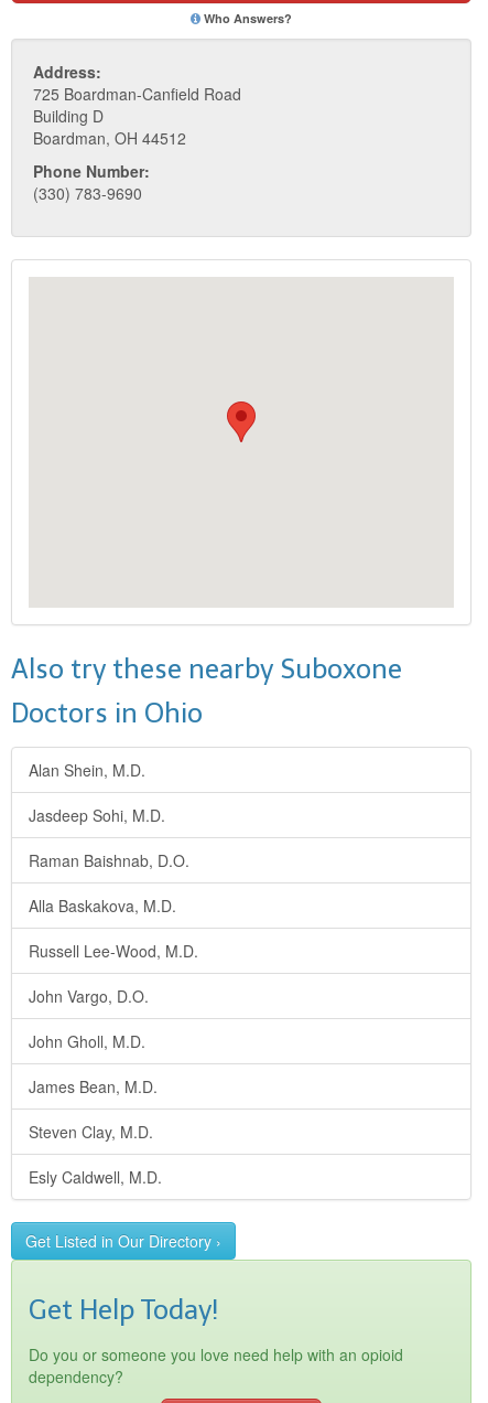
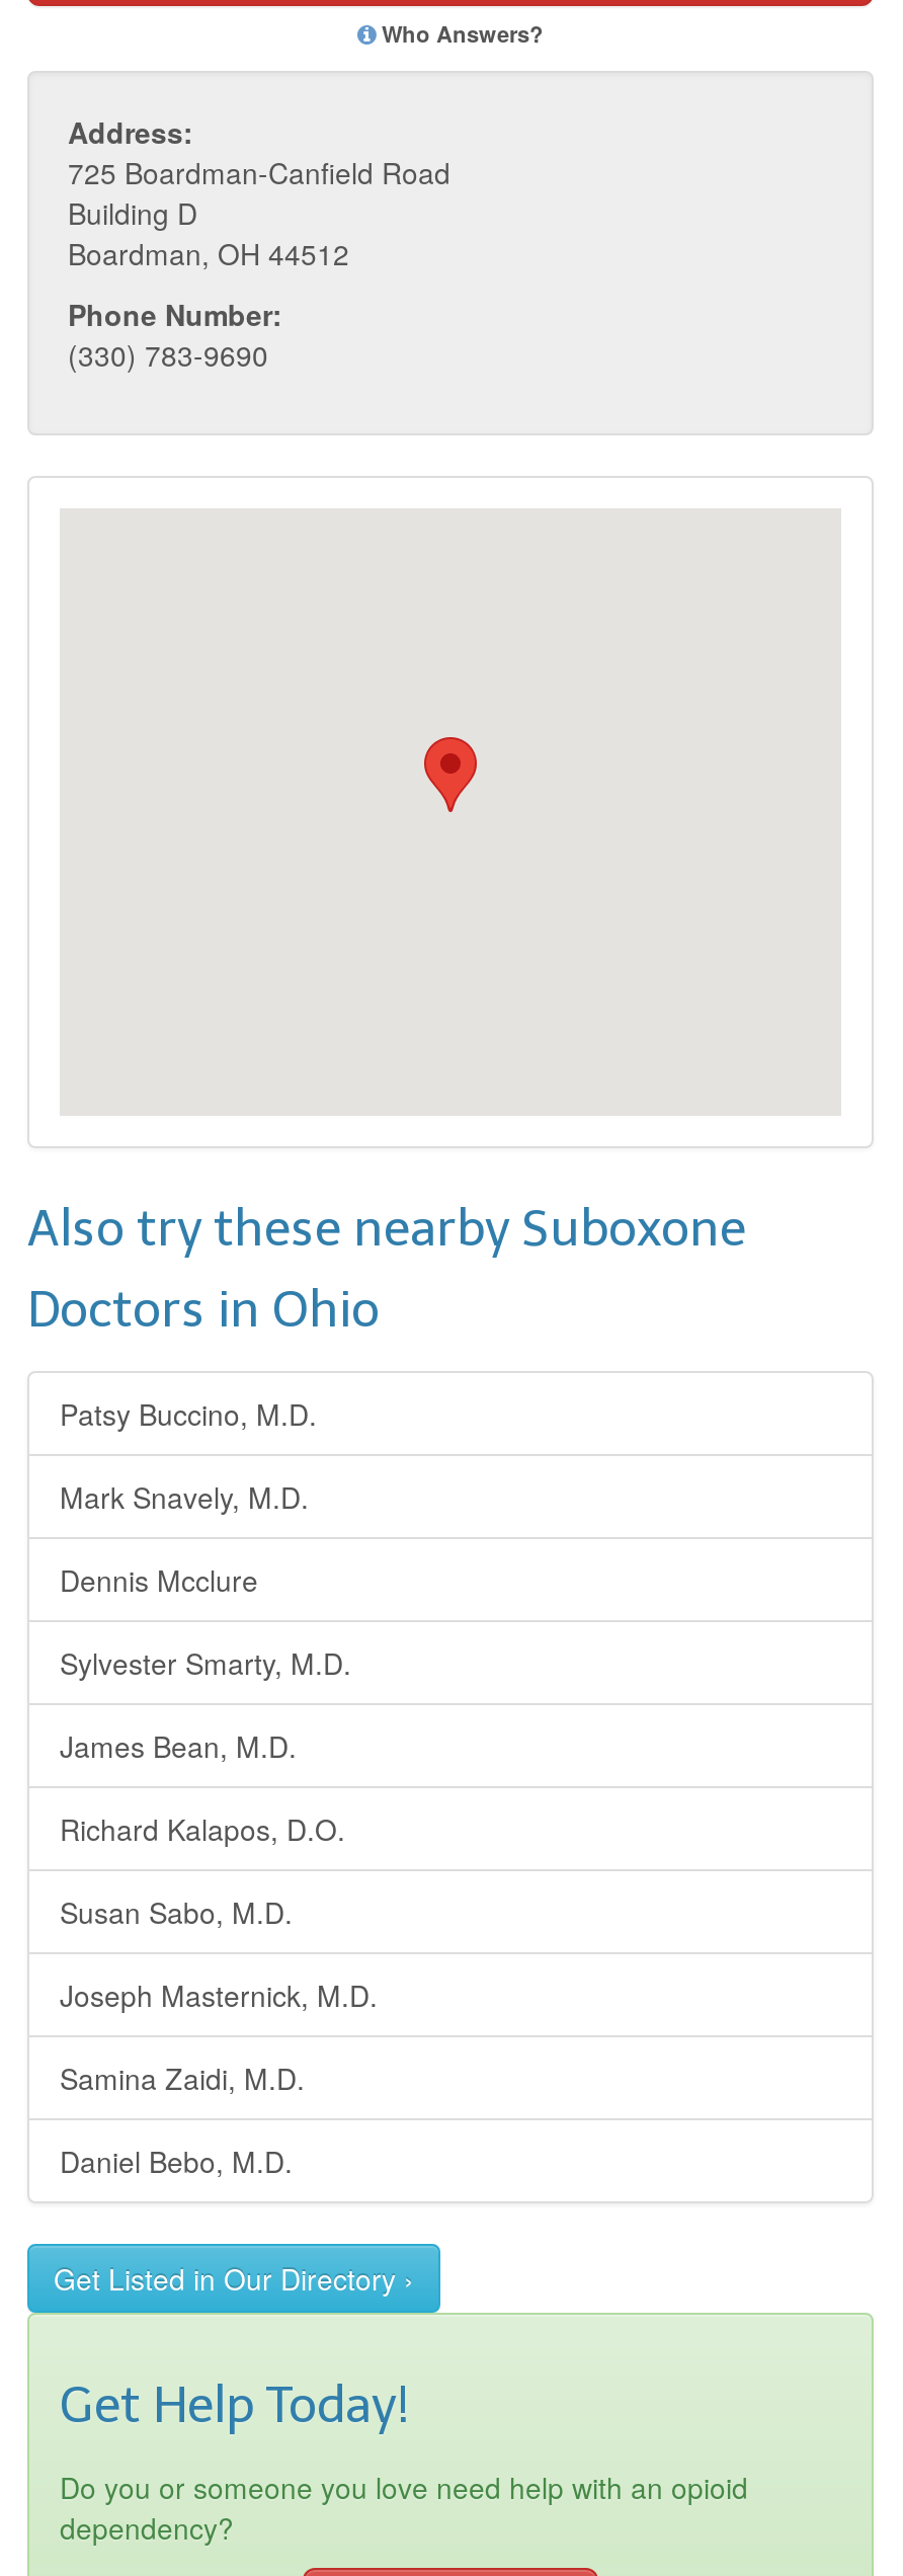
- Alan Shein, M.D.
- Jasdeep Sohi, M.D.
- Raman Baishnab, D.O.
- Alla Baskakova, M.D.
- Russell Lee-Wood, M.D.
- John Vargo, D.O.
- John Gholl, M.D.
+ Patsy Buccino, M.D.
+ Mark Snavely, M.D.
+ Dennis Mcclure
+ Sylvester Smarty, M.D.

moved up: James Bean, M.D.

- Steven Clay, M.D.
- Esly Caldwell, M.D.
+ Richard Kalapos, D.O.
+ Susan Sabo, M.D.
+ Joseph Masternick, M.D.
+ Samina Zaidi, M.D.
+ Daniel Bebo, M.D.
